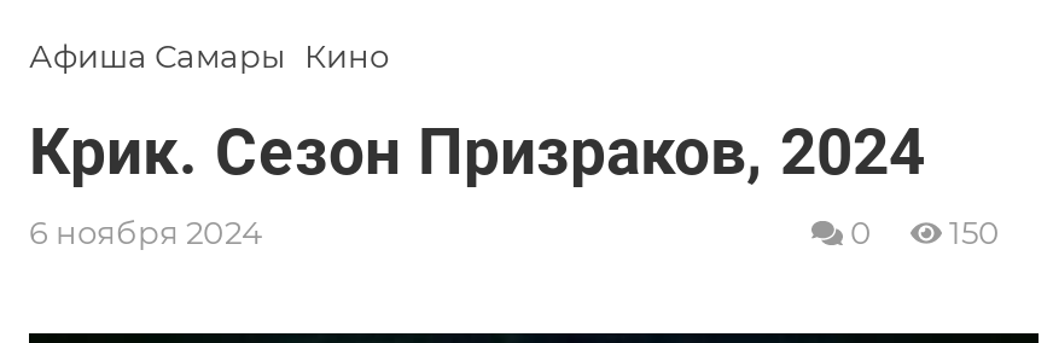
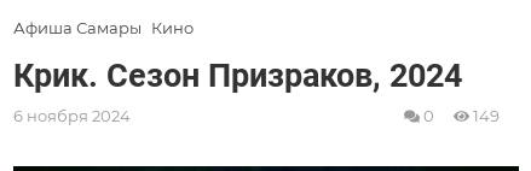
- 0 150
+ 0 149
